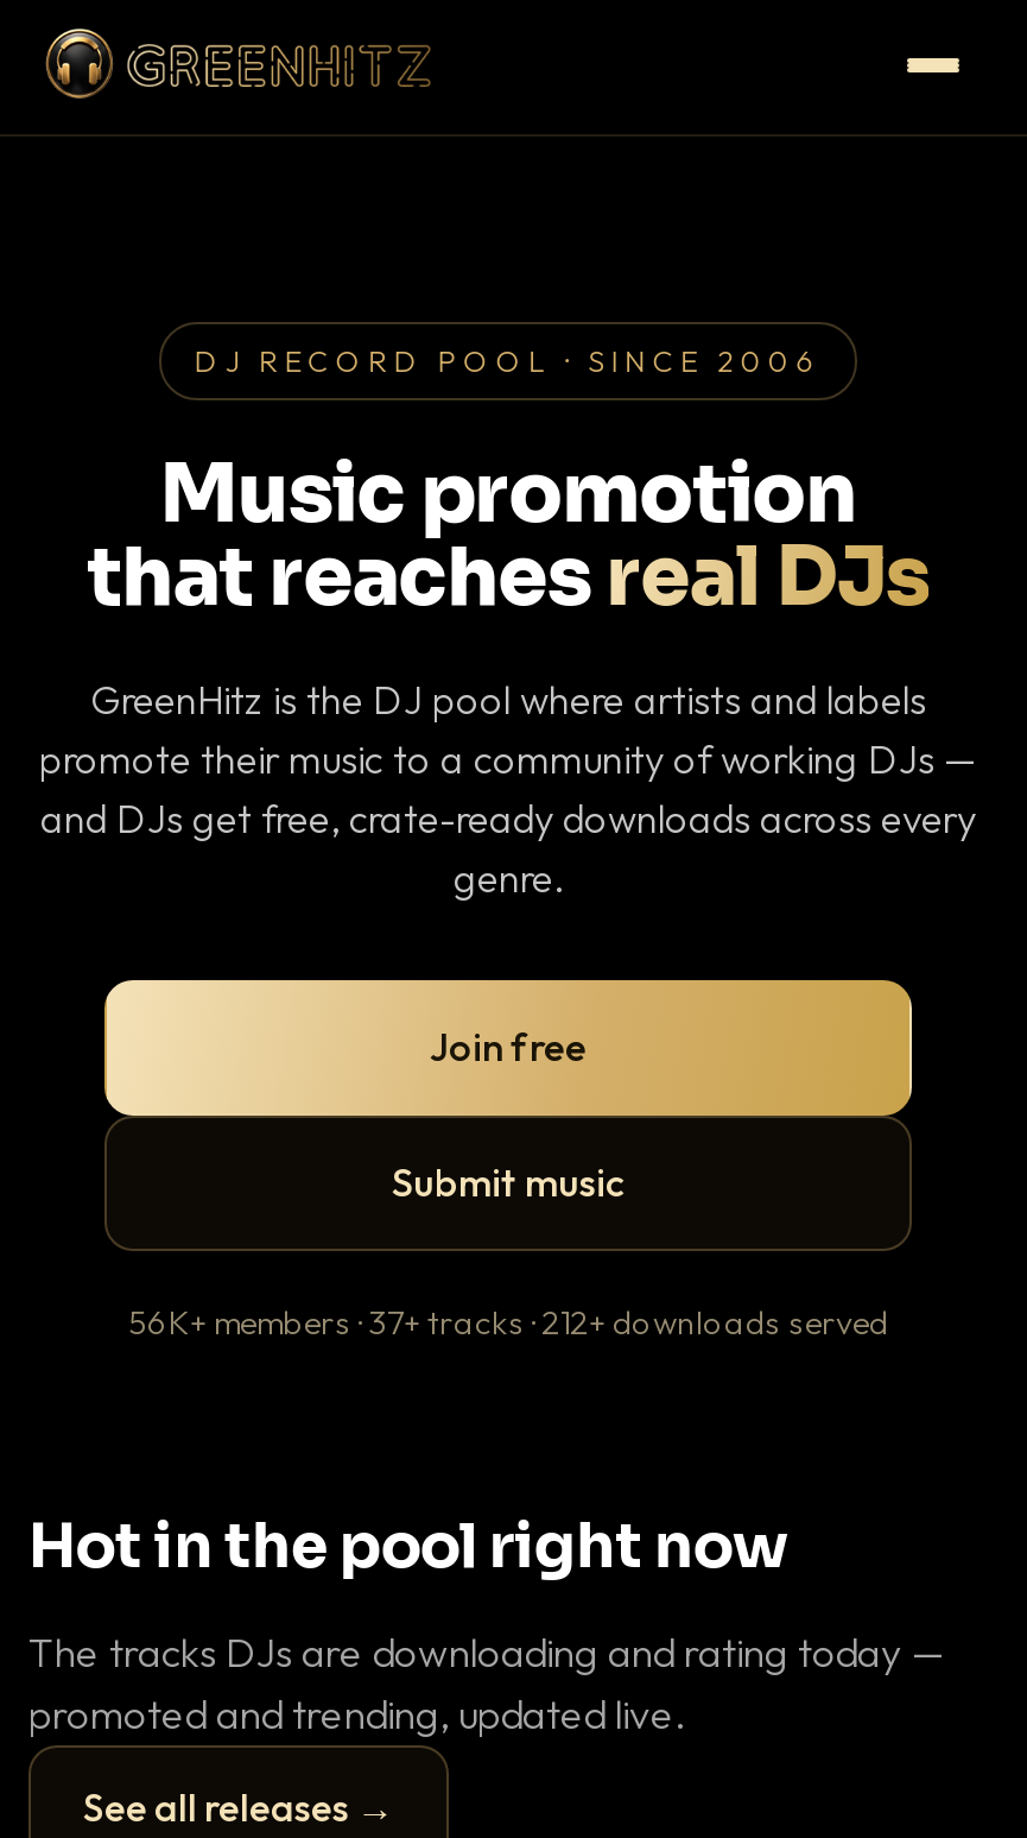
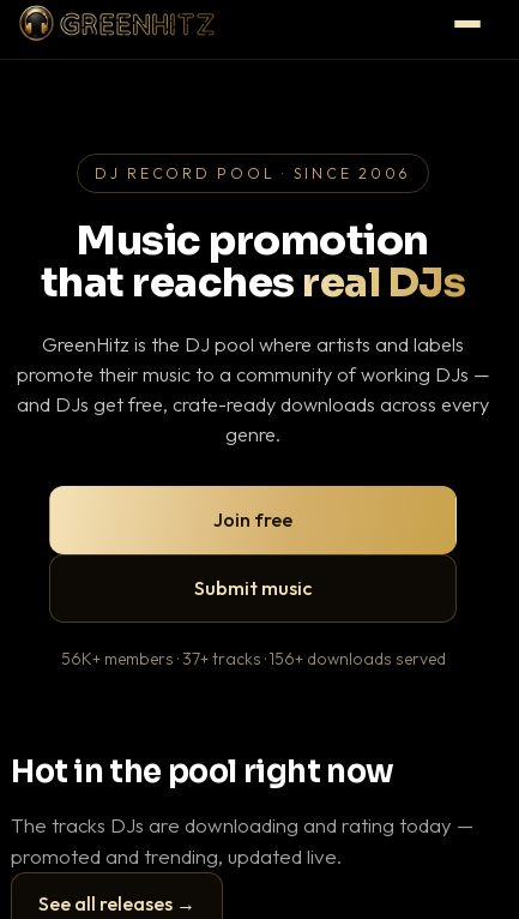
- 56K+ members · 37+ tracks · 212+ downloads served
+ 56K+ members · 37+ tracks · 156+ downloads served
